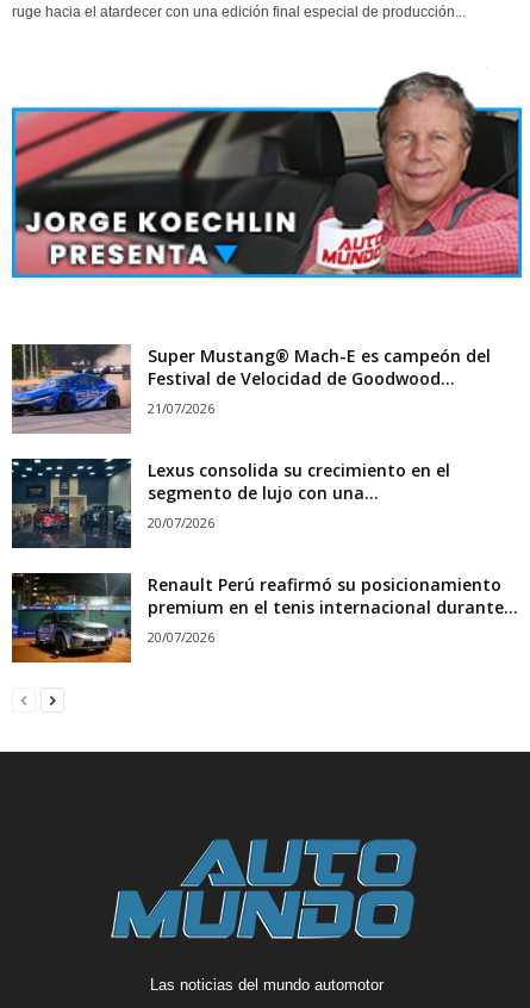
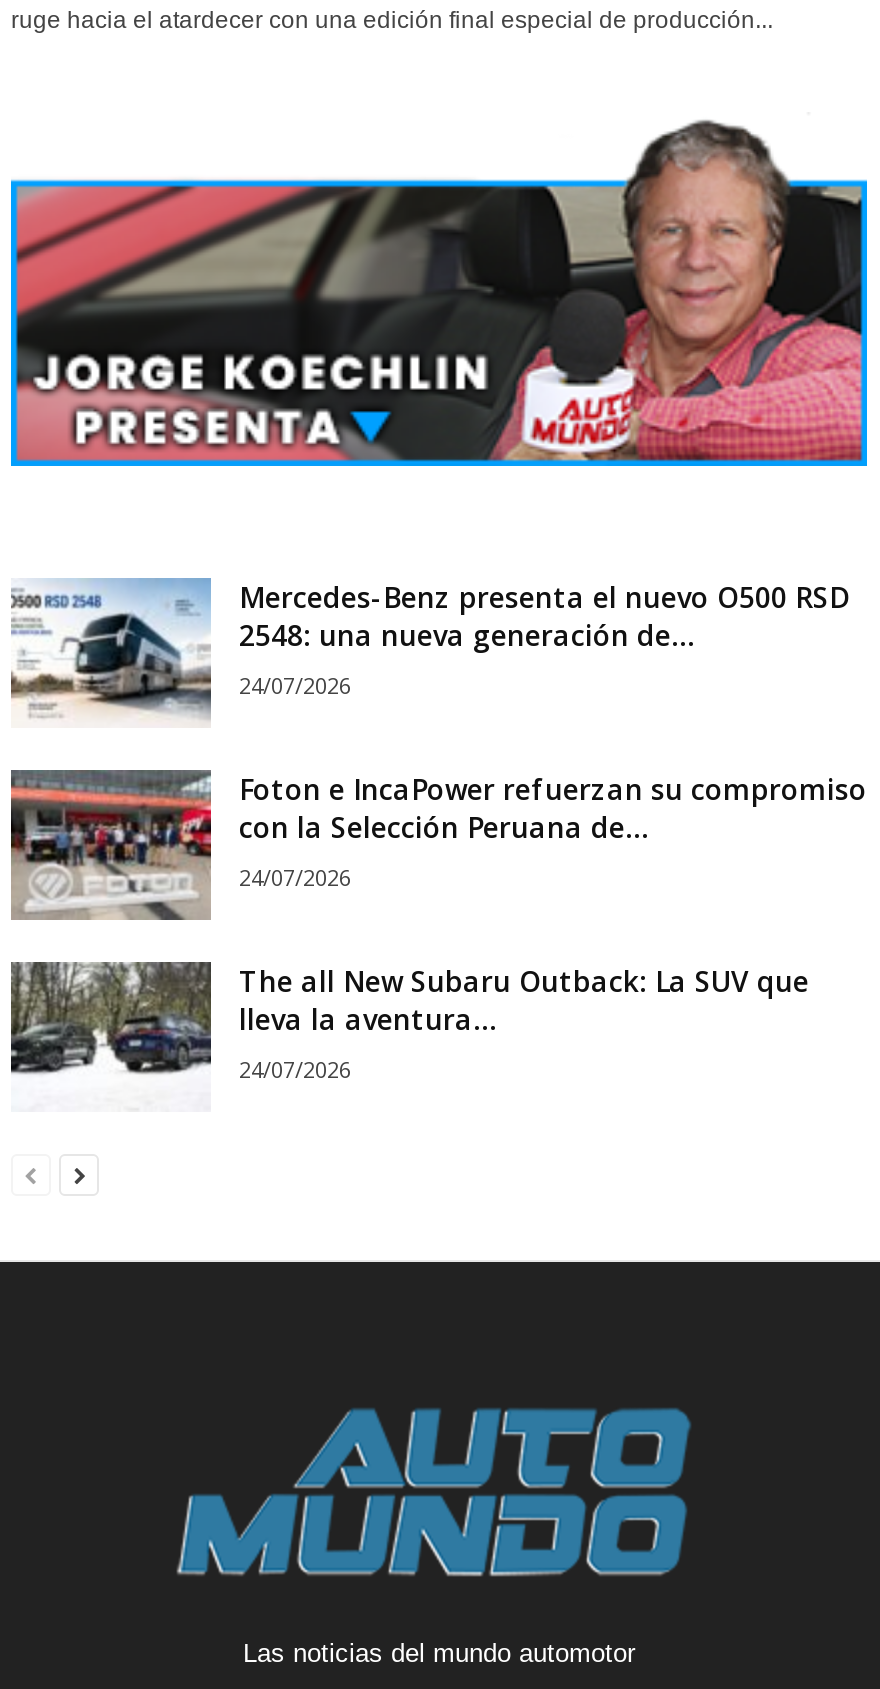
- [image]
- Super Mustang® Mach-E es campeón del
- Festival de Velocidad de Goodwood...
- 21/07/2026
+ [image]
+ Mercedes-Benz presenta el nuevo O500 RSD
+ 2548: una nueva generación de...
+ 24/07/2026

- [image]
- Lexus consolida su crecimiento en el
- segmento de lujo con una...
- 20/07/2026
+ [image]
+ Foton e IncaPower refuerzan su compromiso
+ con la Selección Peruana de...
+ 24/07/2026

- [image]
- Renault Perú reafirmó su posicionamiento
- premium en el tenis internacional durante...
- 20/07/2026
+ [image]
+ The all New Subaru Outback: La SUV que
+ lleva la aventura...
+ 24/07/2026
